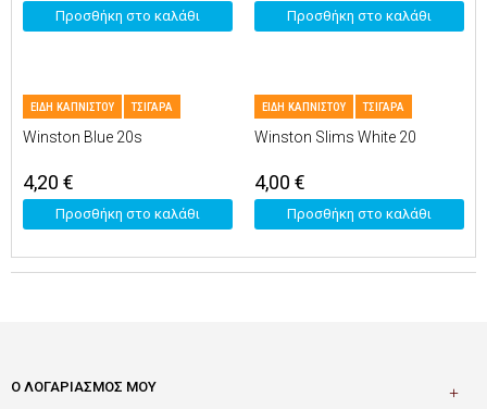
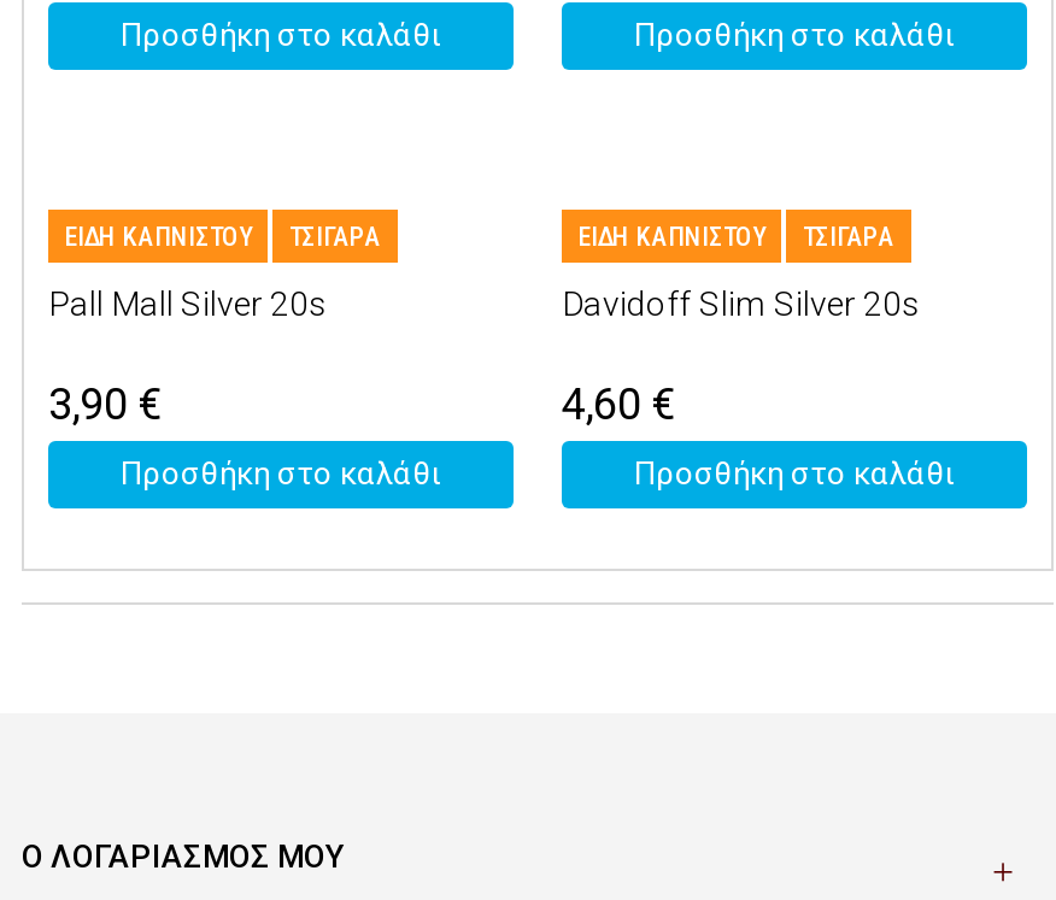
- Winston Blue 20s
+ Pall Mall Silver 20s

- Winston Slims White 20
+ Davidoff Slim Silver 20s

- 4,20 €
+ 3,90 €

- 4,00 €
+ 4,60 €
